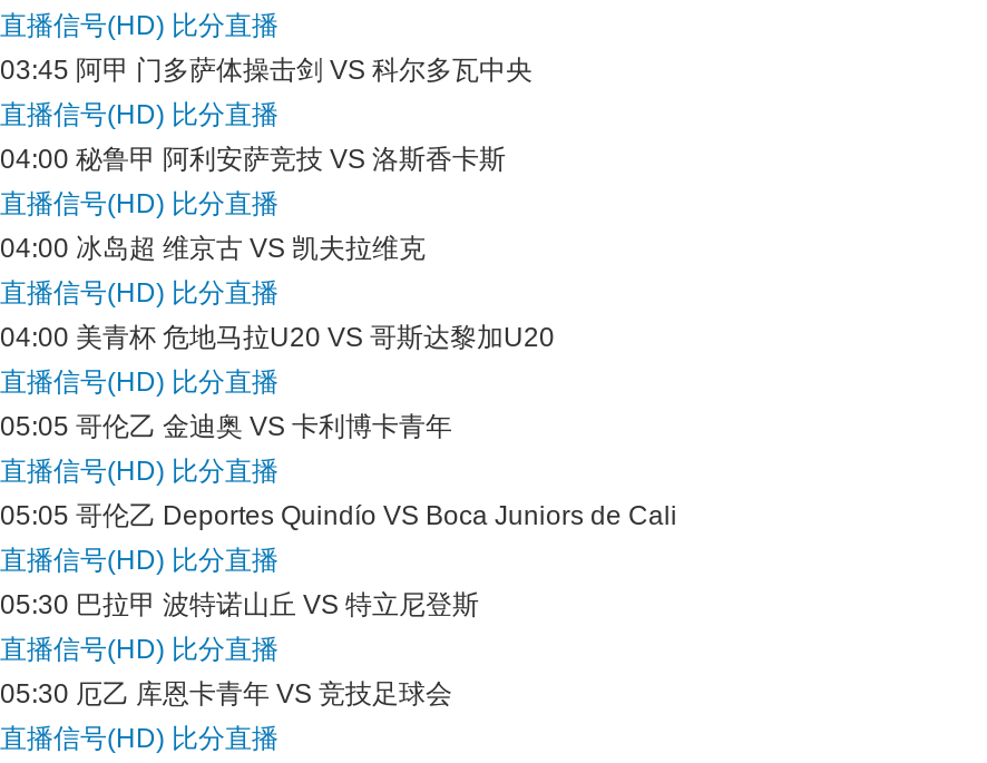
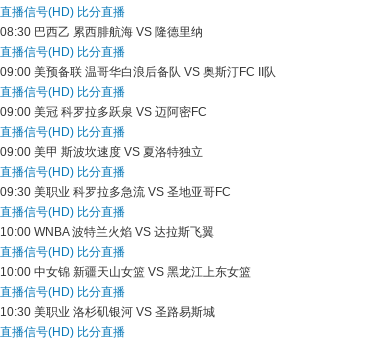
- 03:45 阿甲门多萨体操击剑 VS 科尔多瓦中央
+ 08:30 巴西乙累西腓航海 VS 隆德里纳

- 04:00 秘鲁甲阿利安萨竞技 VS 洛斯香卡斯
+ 09:00 美预备联温哥华白浪后备队 VS 奥斯汀FC II队

- 04:00 冰岛超维京古 VS 凯夫拉维克
+ 09:00 美冠科罗拉多跃泉 VS 迈阿密FC

- 04:00 美青杯危地马拉U20 VS 哥斯达黎加U20
+ 09:00 美甲斯波坎速度 VS 夏洛特独立

- 05:05 哥伦乙金迪奥 VS 卡利博卡青年
+ 09:30 美职业科罗拉多急流 VS 圣地亚哥FC

- 05:05 哥伦乙Deportes Quindío VS Boca Juniors de Cali
+ 10:00 WNBA波特兰火焰 VS 达拉斯飞翼

- 05:30 巴拉甲波特诺山丘 VS 特立尼登斯
+ 10:00 中女锦新疆天山女篮 VS 黑龙江上东女篮

- 05:30 厄乙库恩卡青年 VS 竞技足球会
+ 10:30 美职业洛杉矶银河 VS 圣路易斯城
